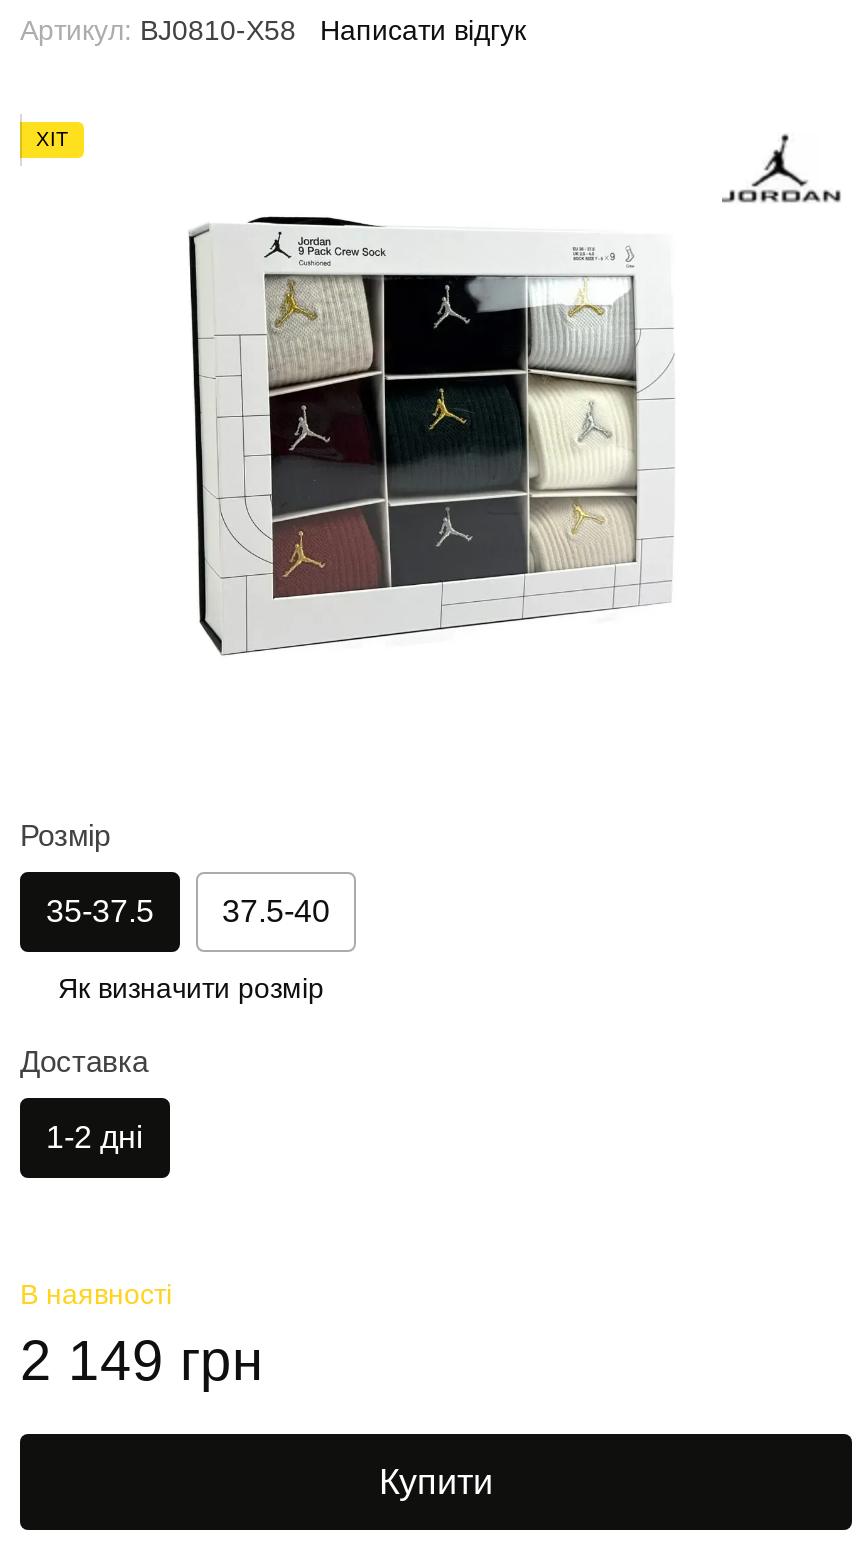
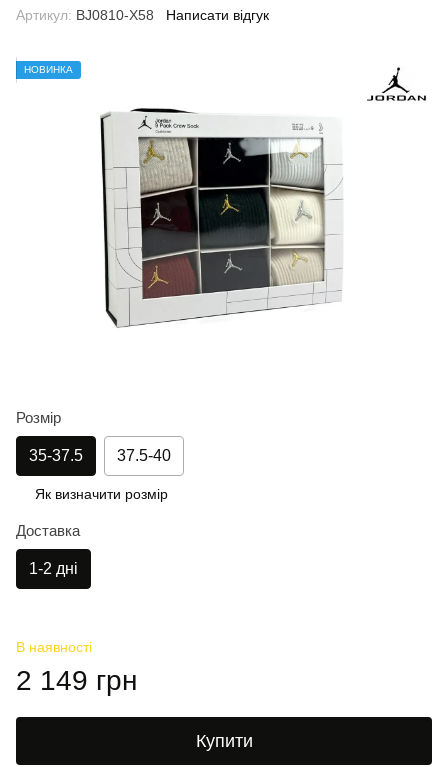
- ХІТ
+ НОВИНКА
